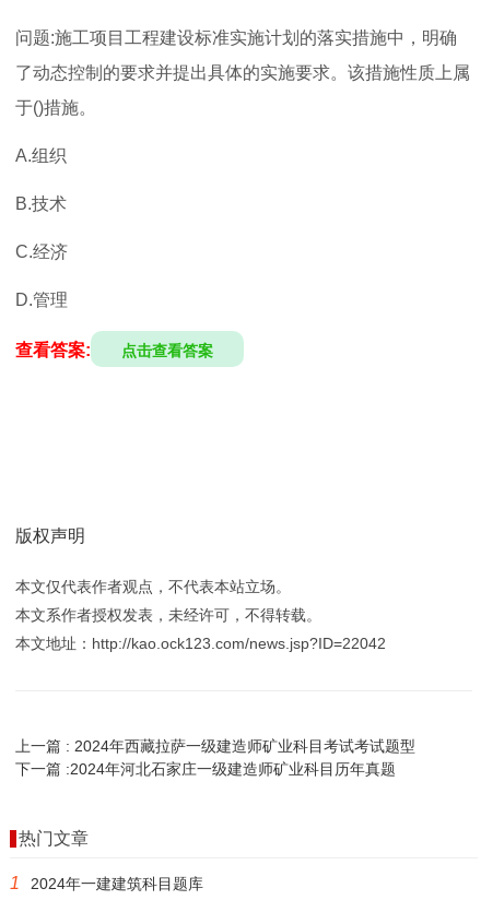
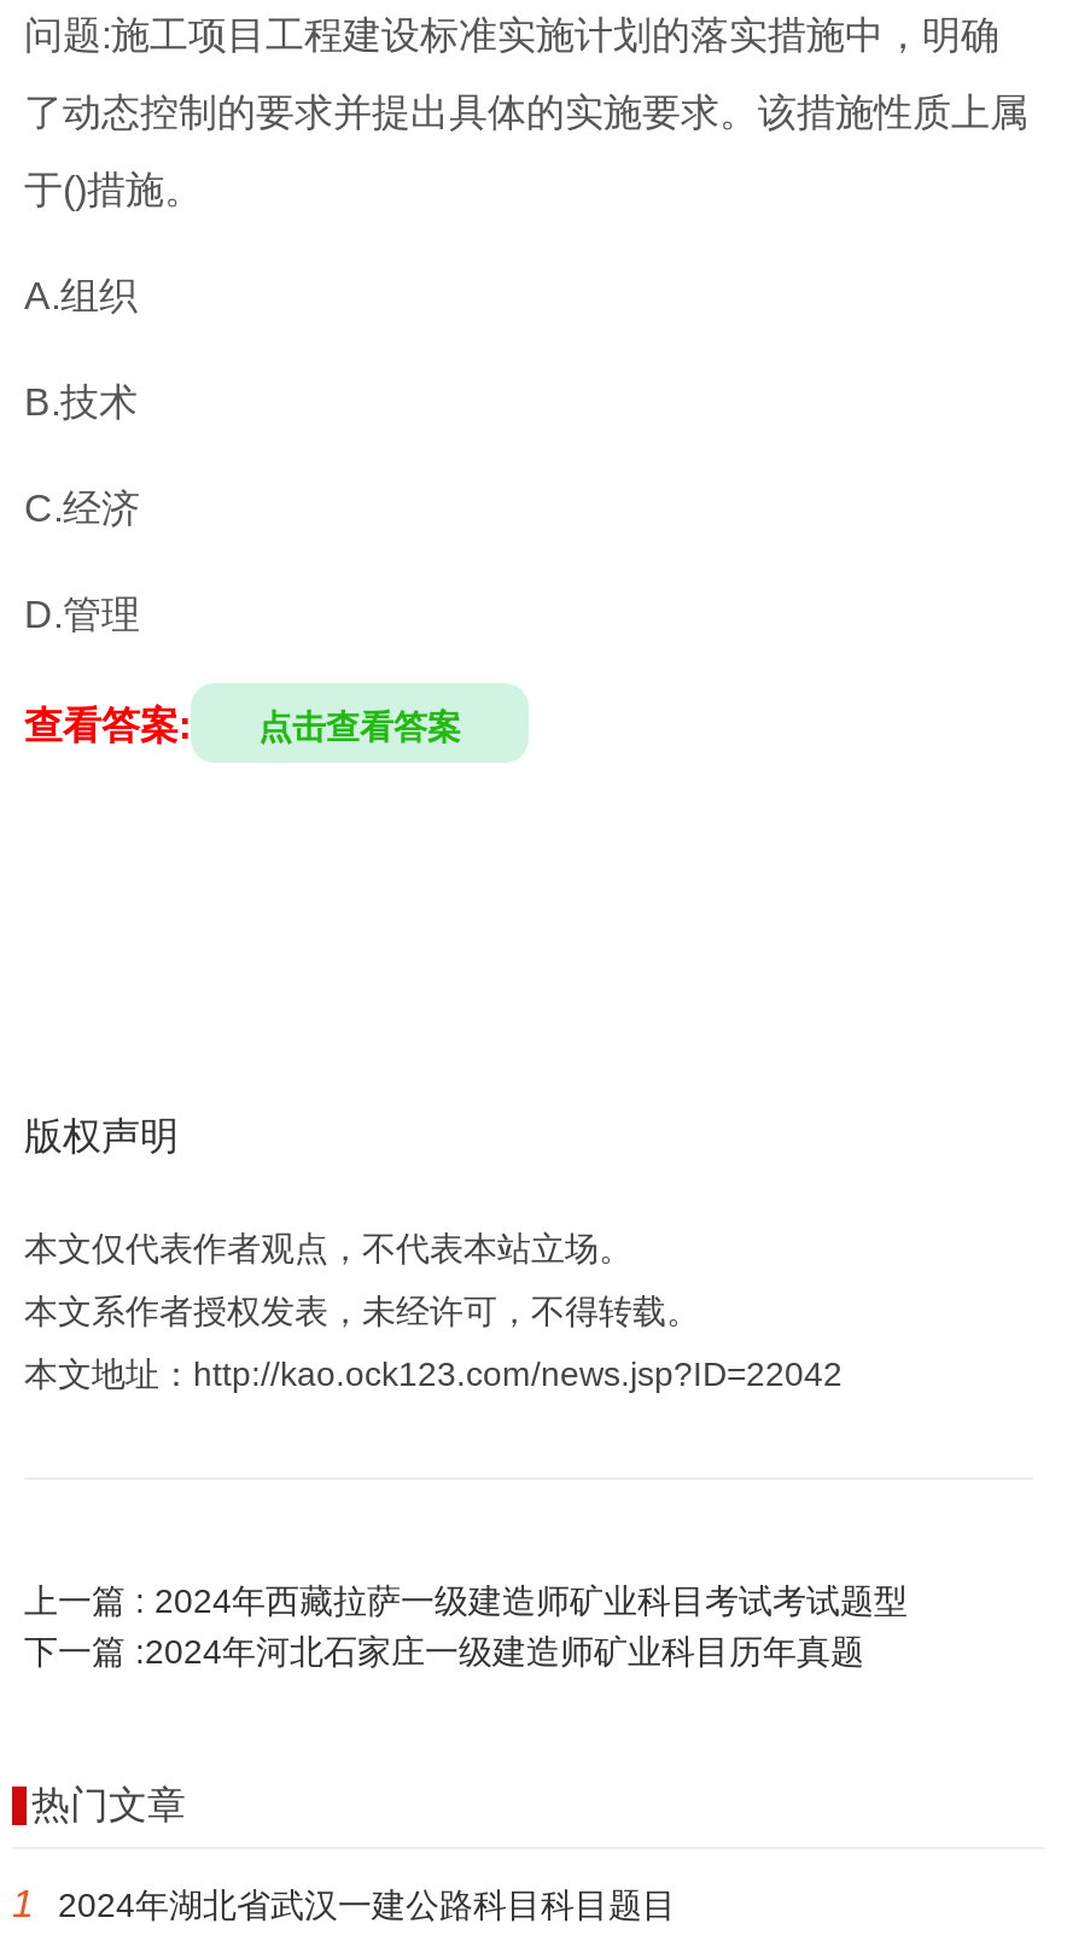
- 2024年一建建筑科目题库
+ 2024年湖北省武汉一建公路科目科目题目
